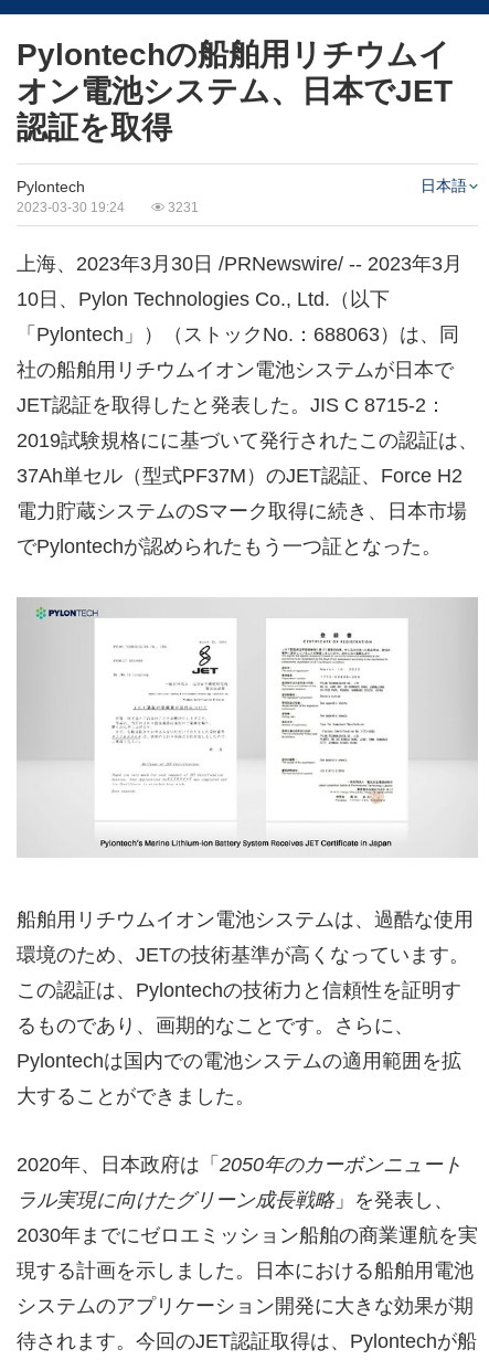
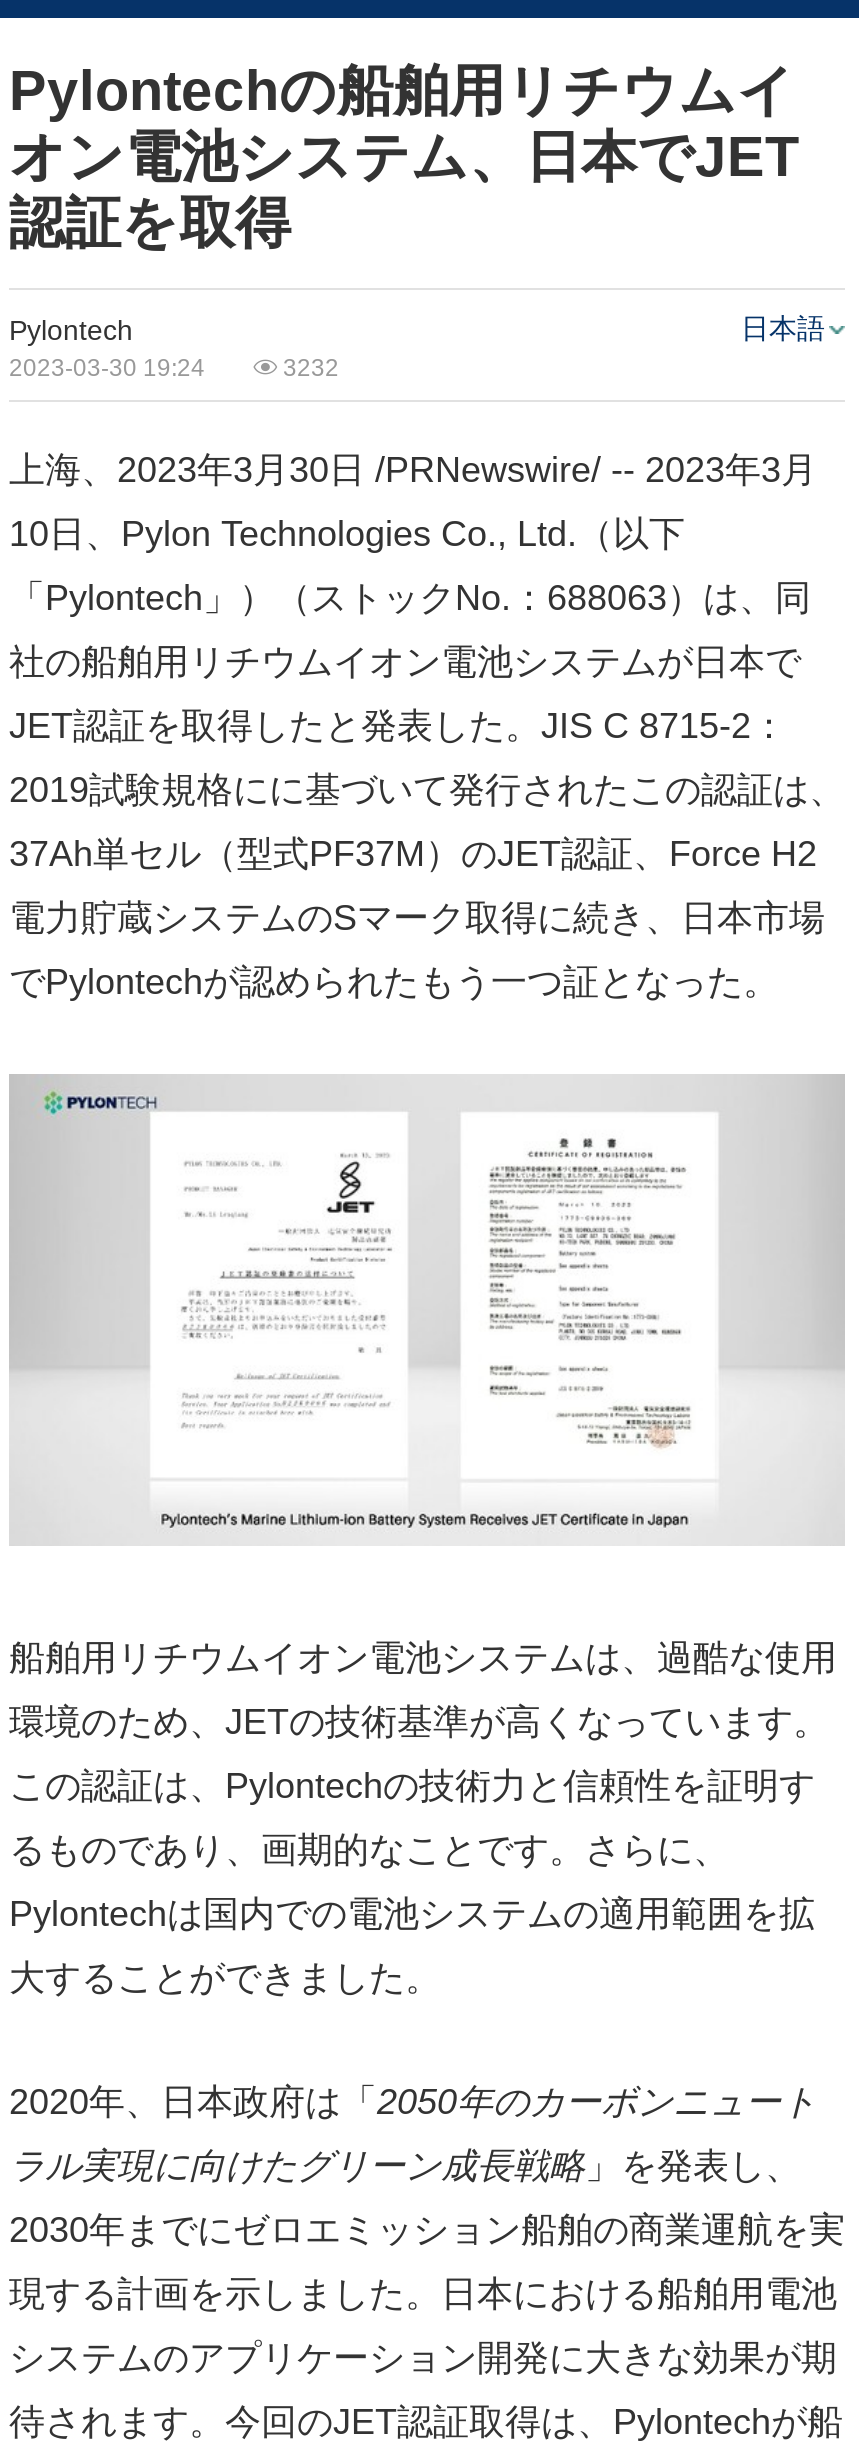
- 3231
+ 3232
